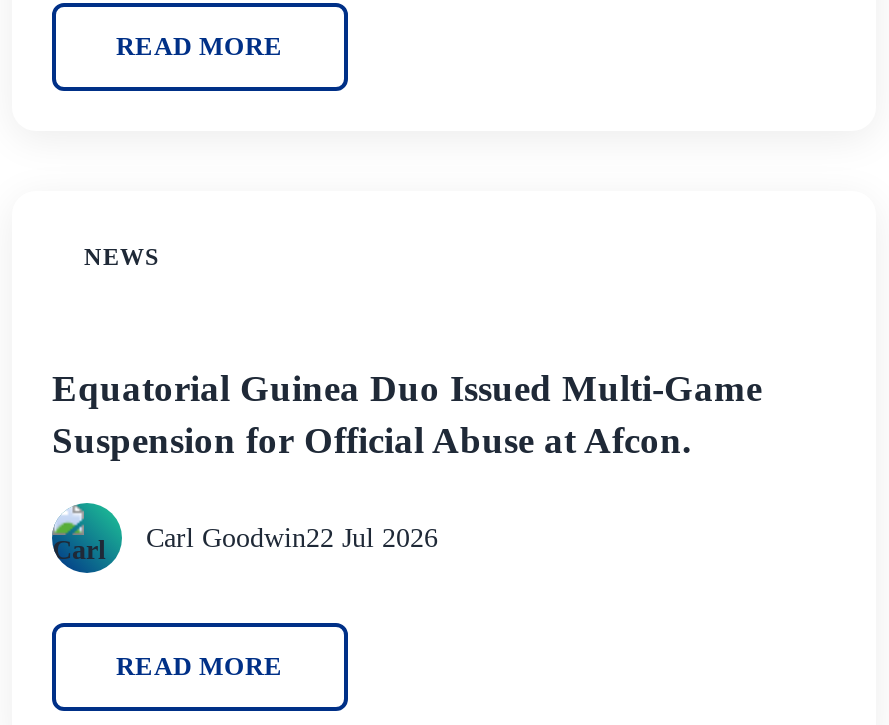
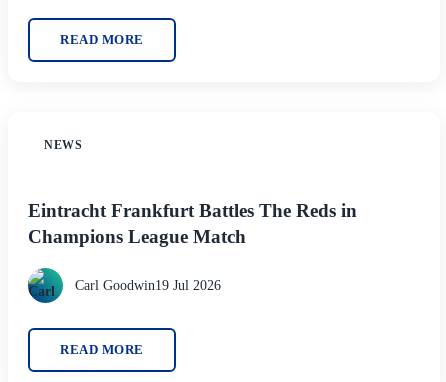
- Equatorial Guinea Duo Issued Multi-Game
- Suspension for Official Abuse at Afcon.
+ Eintracht Frankfurt Battles The Reds in
+ Champions League Match

- Carl Goodwin22 Jul 2026
+ Carl Goodwin19 Jul 2026
